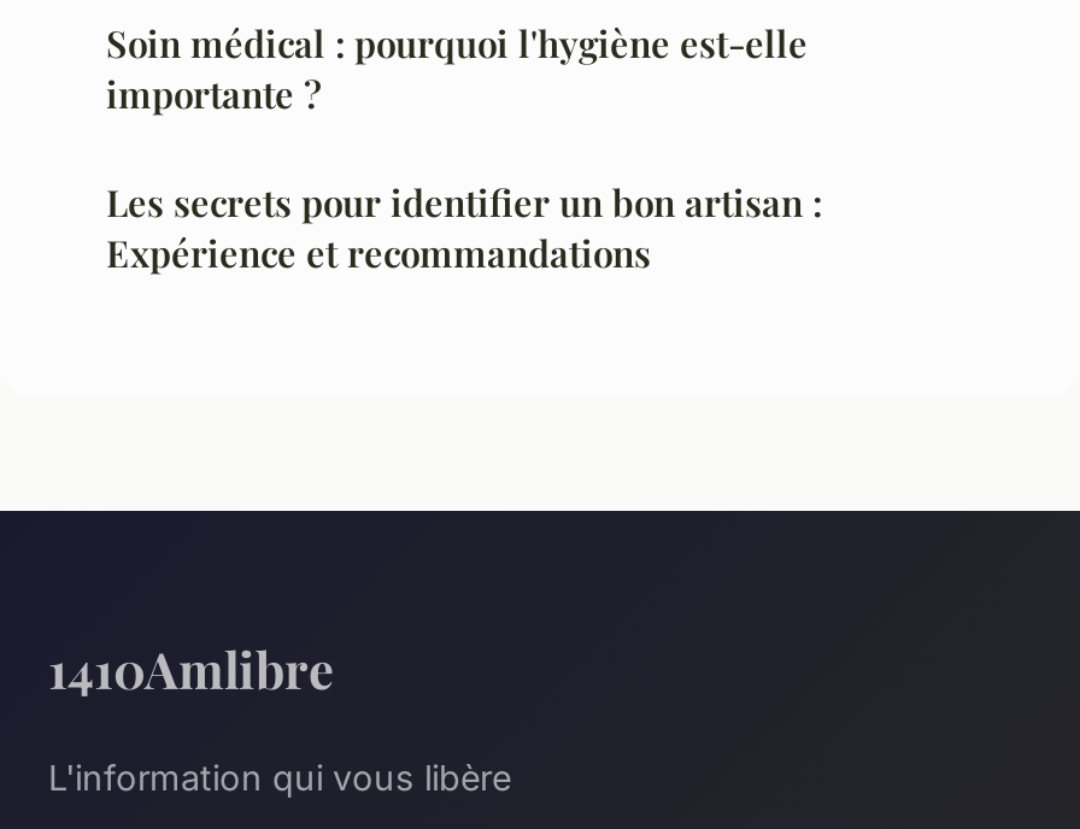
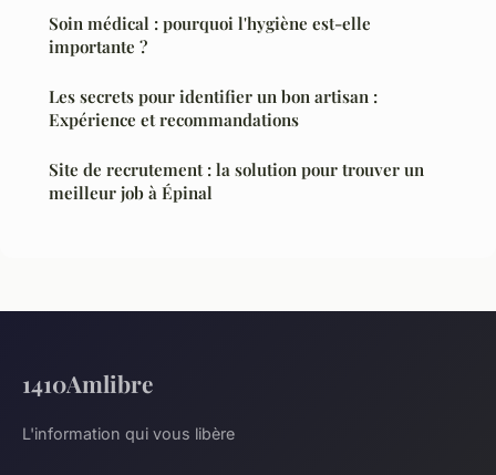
+ Site de recrutement : la solution pour trouver un
+ meilleur job à Épinal
